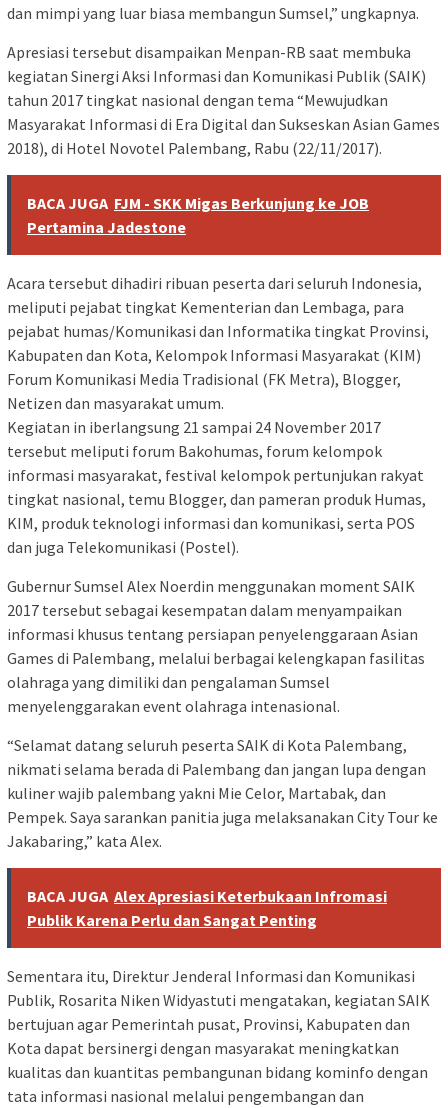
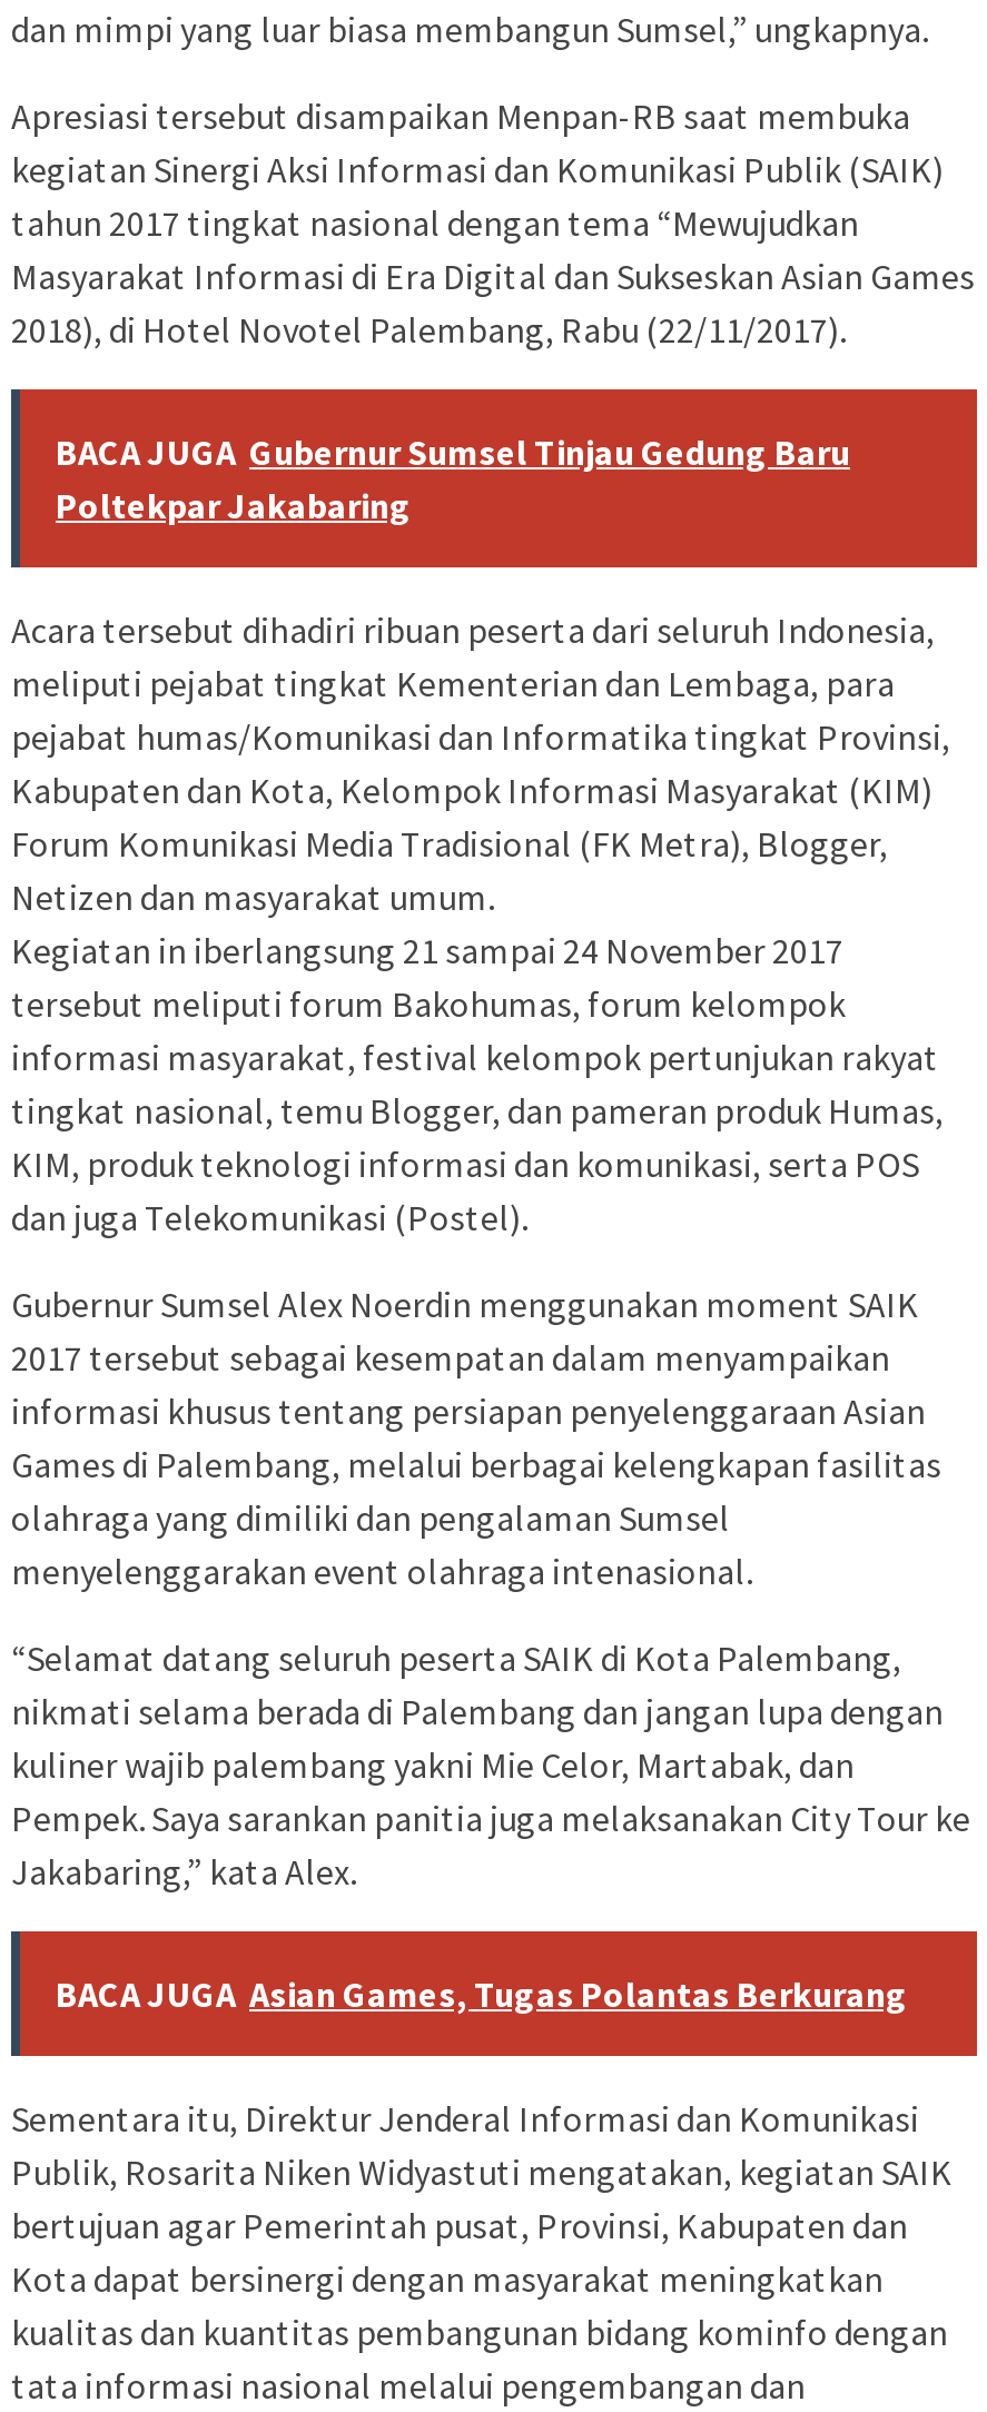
- BACA JUGA FJM - SKK Migas Berkunjung ke JOB
- Pertamina Jadestone
+ BACA JUGA Gubernur Sumsel Tinjau Gedung Baru
+ Poltekpar Jakabaring

- BACA JUGA Alex Apresiasi Keterbukaan Infromasi
- Publik Karena Perlu dan Sangat Penting
+ BACA JUGA Asian Games, Tugas Polantas Berkurang
